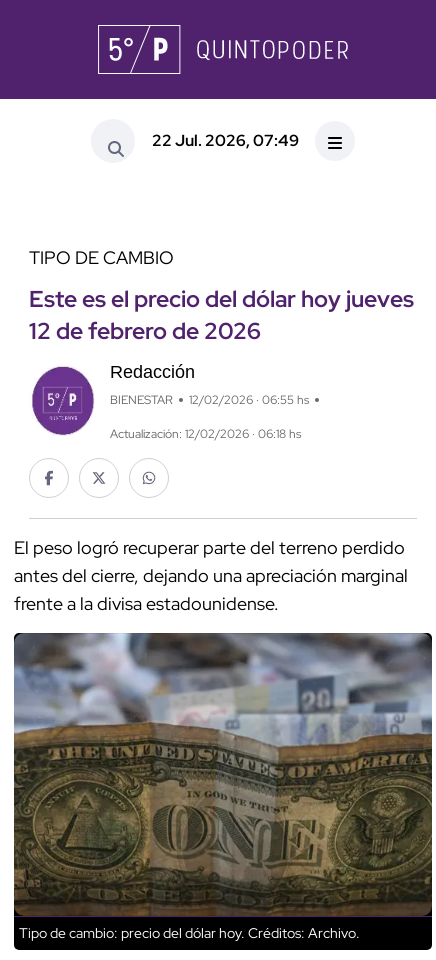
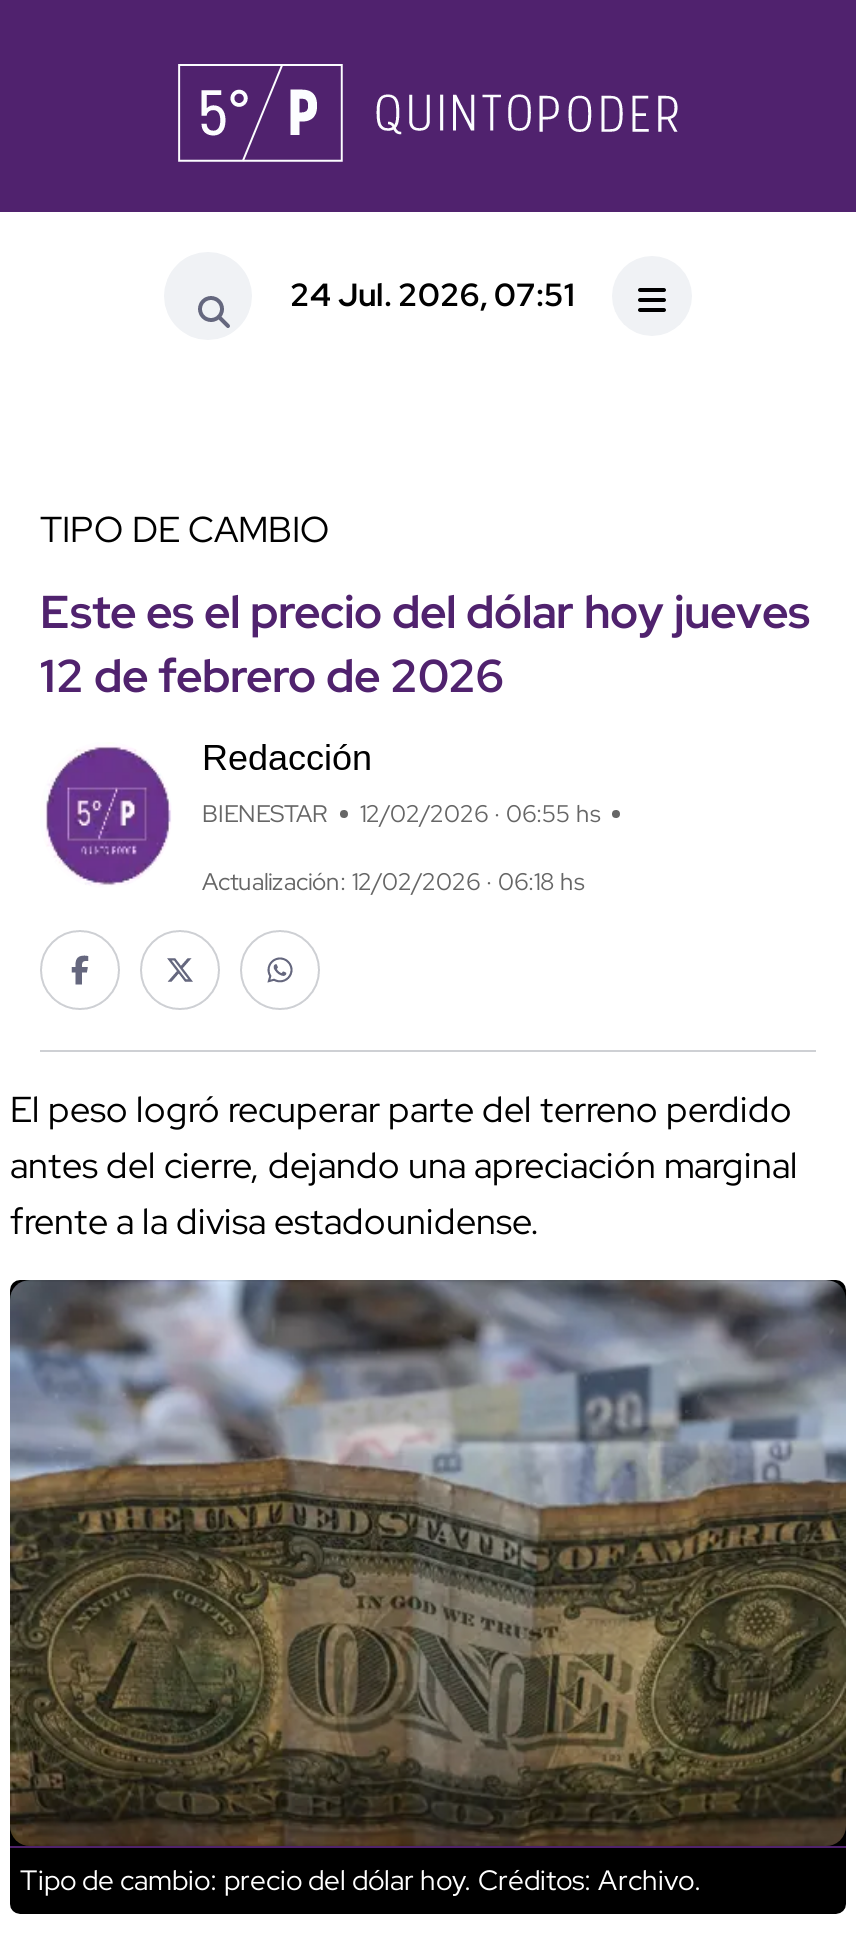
- 22 Jul. 2026, 07:49
+ 24 Jul. 2026, 07:51
